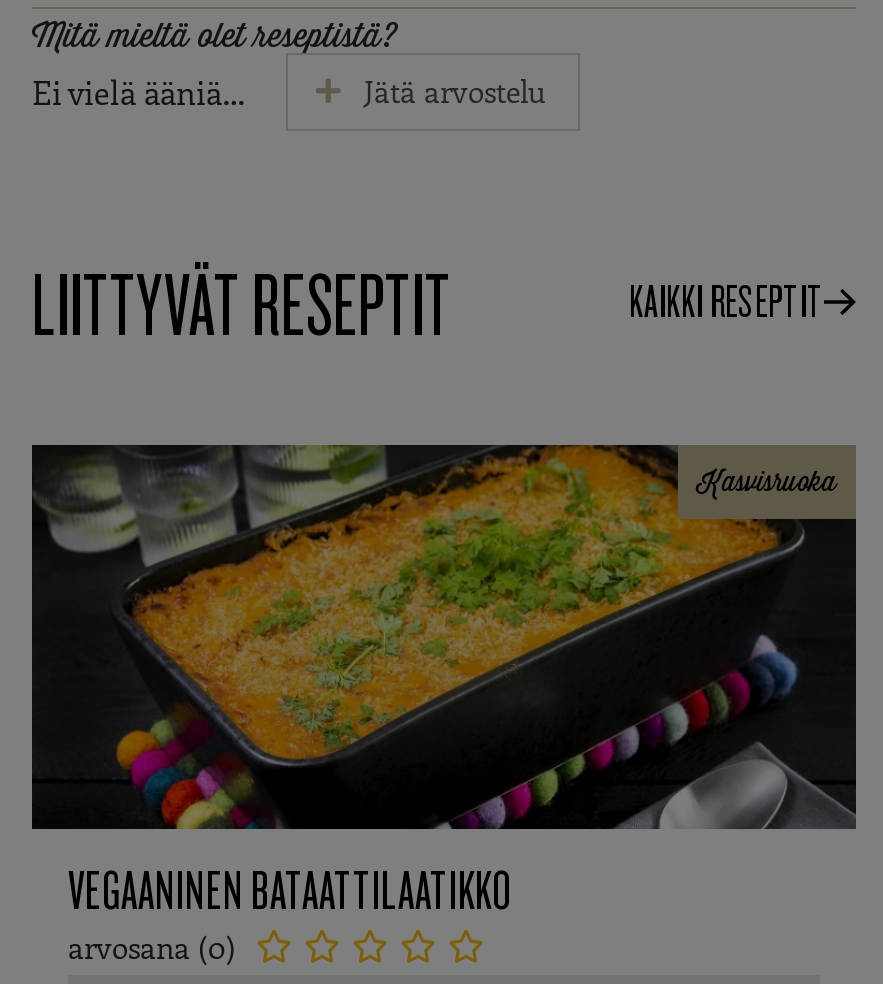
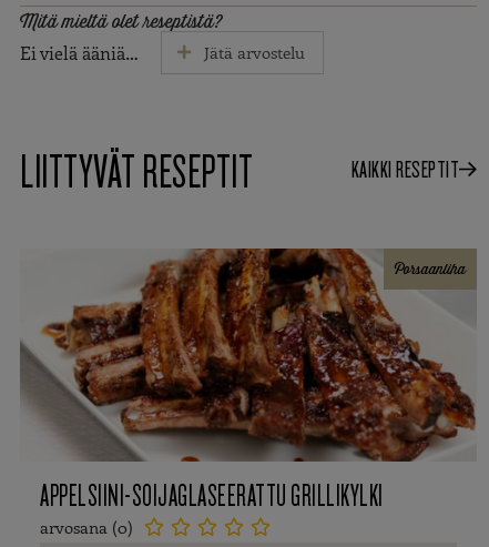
- [image]
- Kasvisruoka
+ [image]
+ Porsaanliha

- VEGAANINEN BATAATTILAATIKKO
+ APPELSIINI-SOIJAGLASEERATTU GRILLIKYLKI
